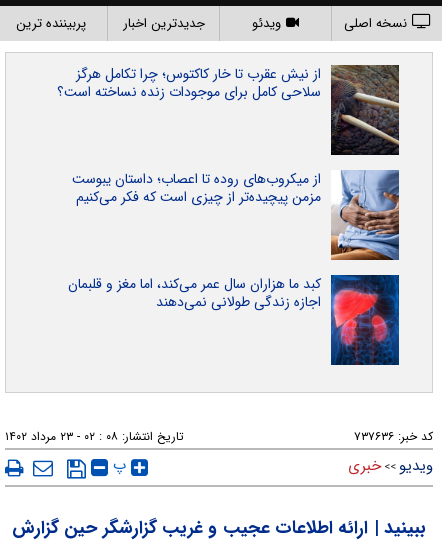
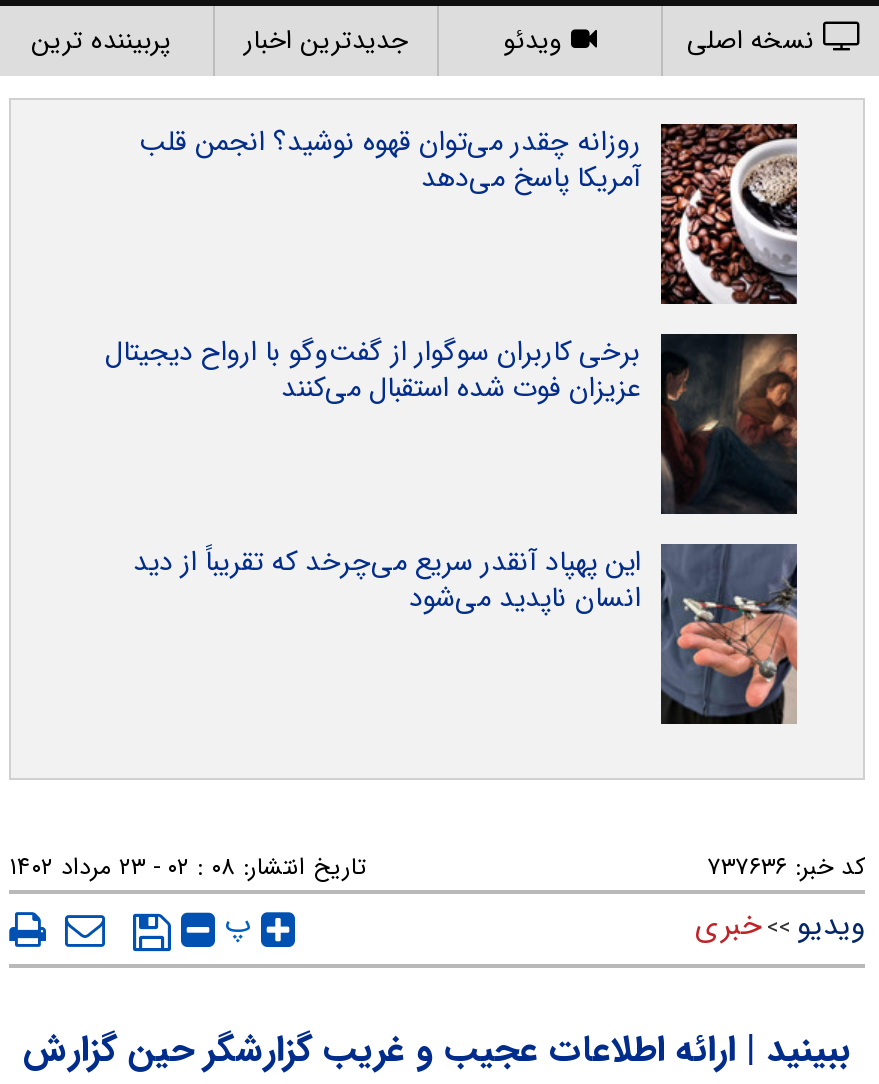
- [image]
- از نیش عقرب تا خار کاکتوس؛ چرا تکامل هرگز
- سلاحی کامل برای موجودات زنده نساخته است؟
+ [image]
+ روزانه چقدر می‌توان قهوه نوشید؟ انجمن قلب
+ آمریکا پاسخ می‌دهد

- [image]
- از میکروب‌های روده تا اعصاب؛ داستان یبوست
- مزمن پیچیده‌تر از چیزی است که فکر می‌کنیم
+ [image]
+ برخی کاربران سوگوار از گفت‌وگو با ارواح دیجیتال
+ عزیزان فوت شده استقبال می‌کنند

- [image]
- کبد ما هزاران سال عمر می‌کند، اما مغز و قلبمان
- اجازه زندگی طولانی نمی‌دهند
+ [image]
+ این پهپاد آنقدر سریع می‌چرخد که تقریباً از دید
+ انسان ناپدید می‌شود
